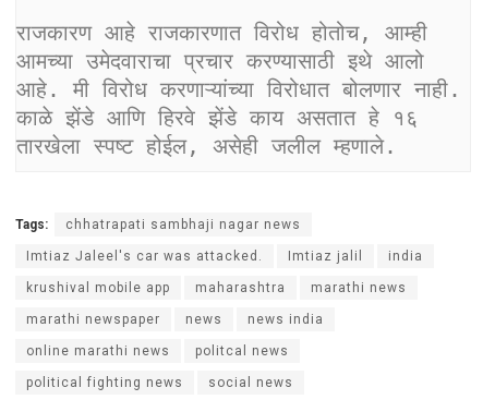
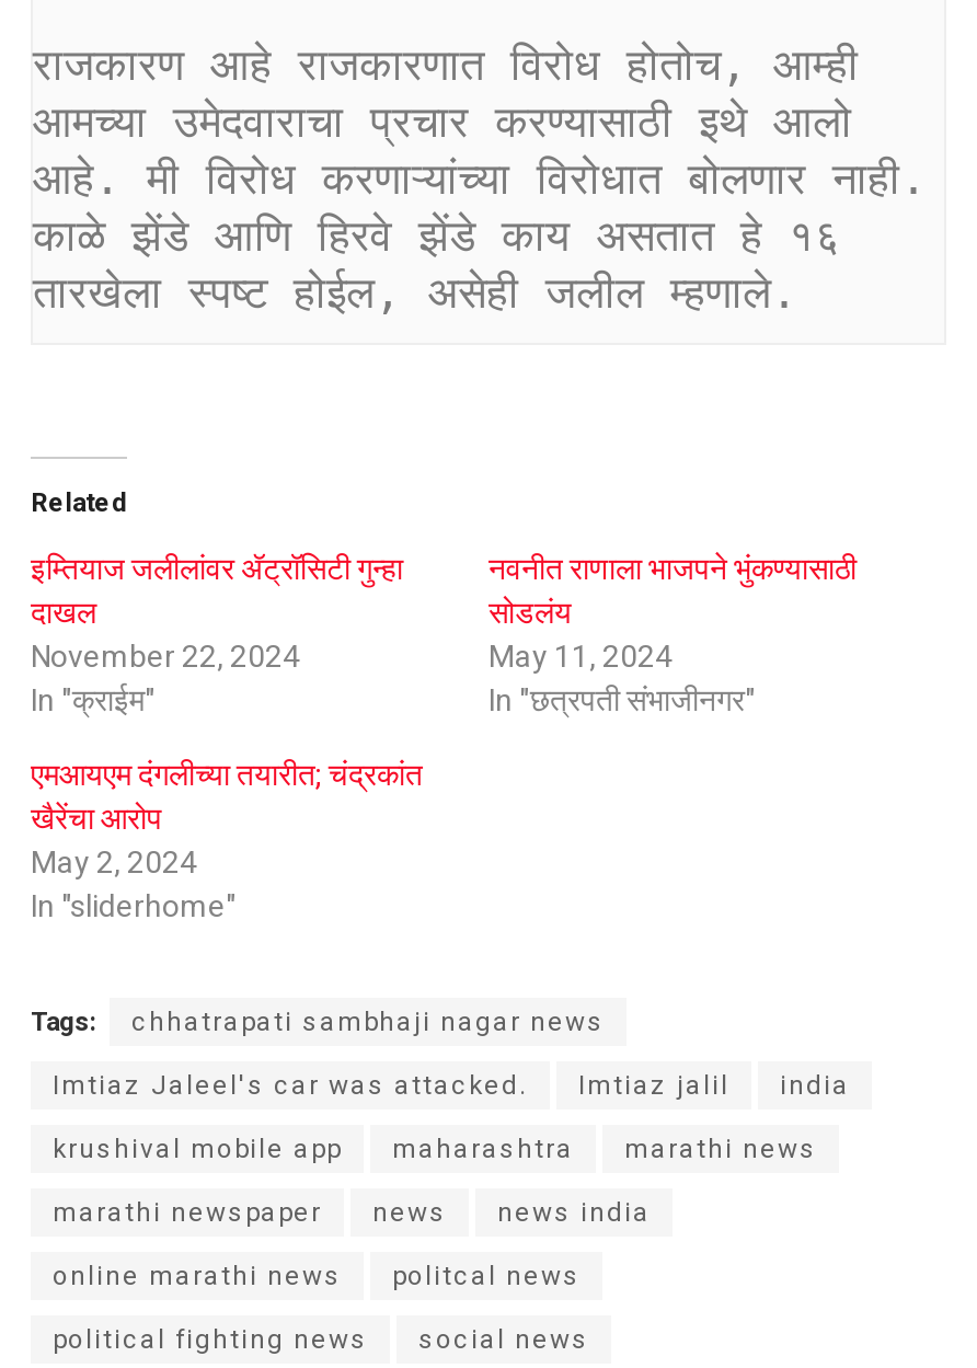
+ Related
+ इम्तियाज जलीलांवर अ‍ॅट्रॉसिटी गुन्हा
+ दाखल
+ November 22, 2024
+ In "क्राईम"

+ नवनीत राणाला भाजपने भुंकण्यासाठी
+ सोडलंय
+ May 11, 2024
+ In "छत्रपती संभाजीनगर"
+ एमआयएम दंगलीच्या तयारीत; चंद्रकांत
+ खैरेंचा आरोप
+ May 2, 2024
+ In "sliderhome"
